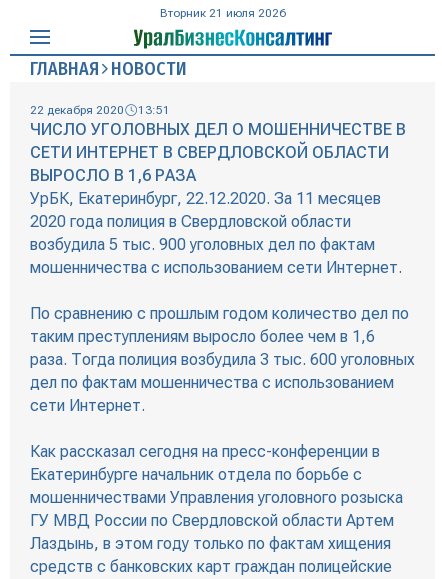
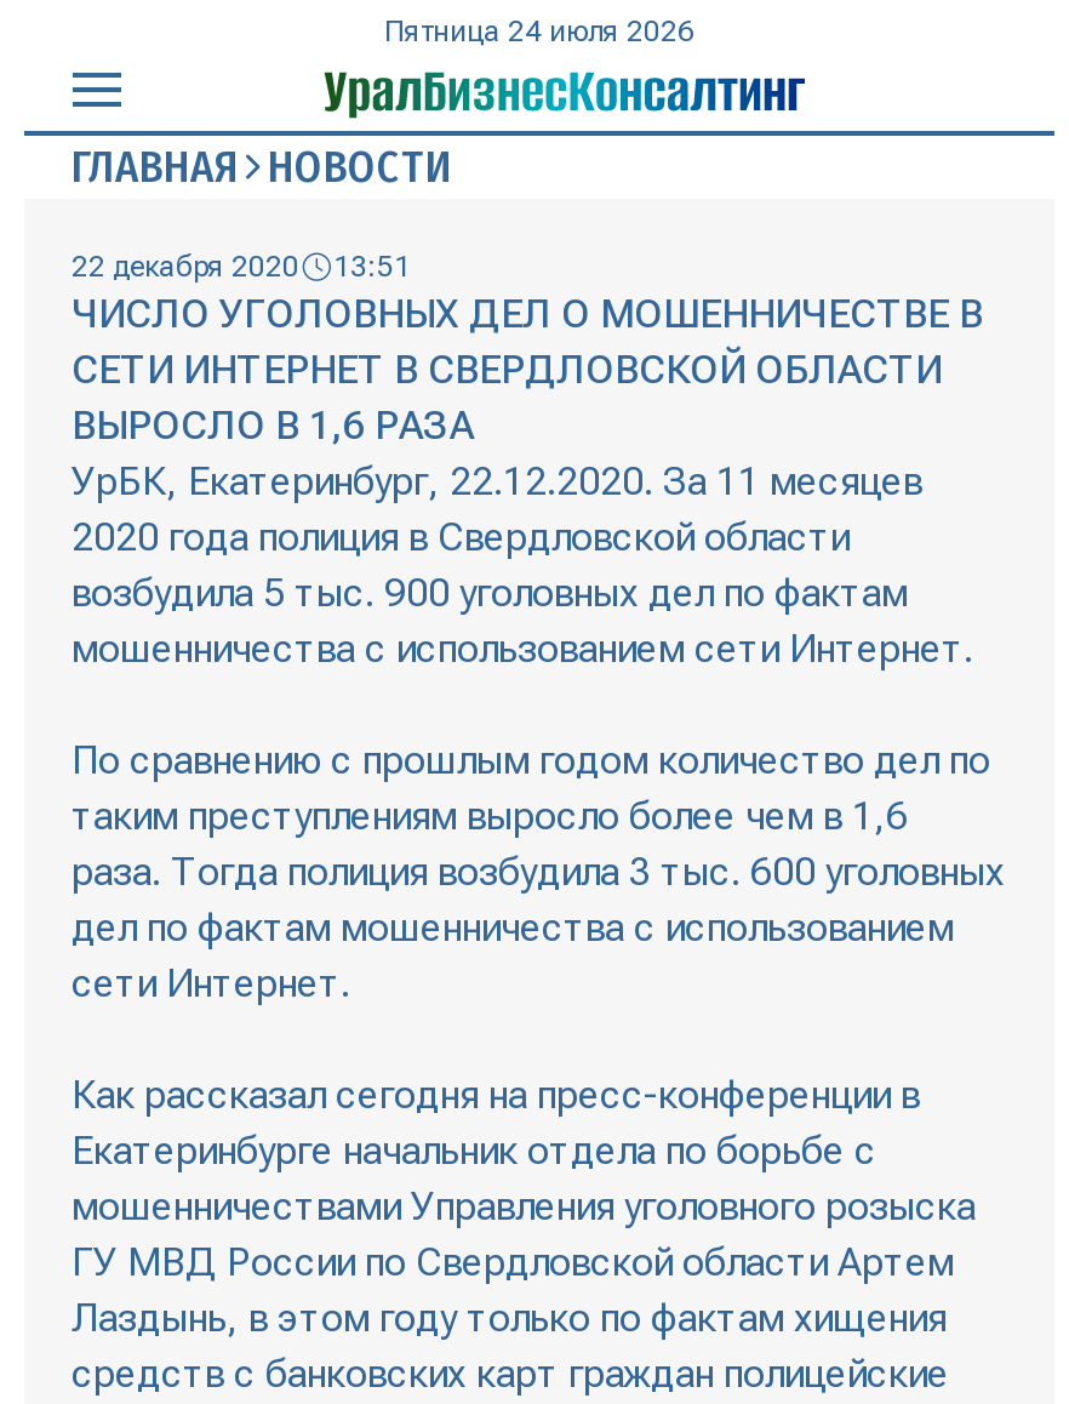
- Вторник 21 июля 2026
+ Пятница 24 июля 2026
